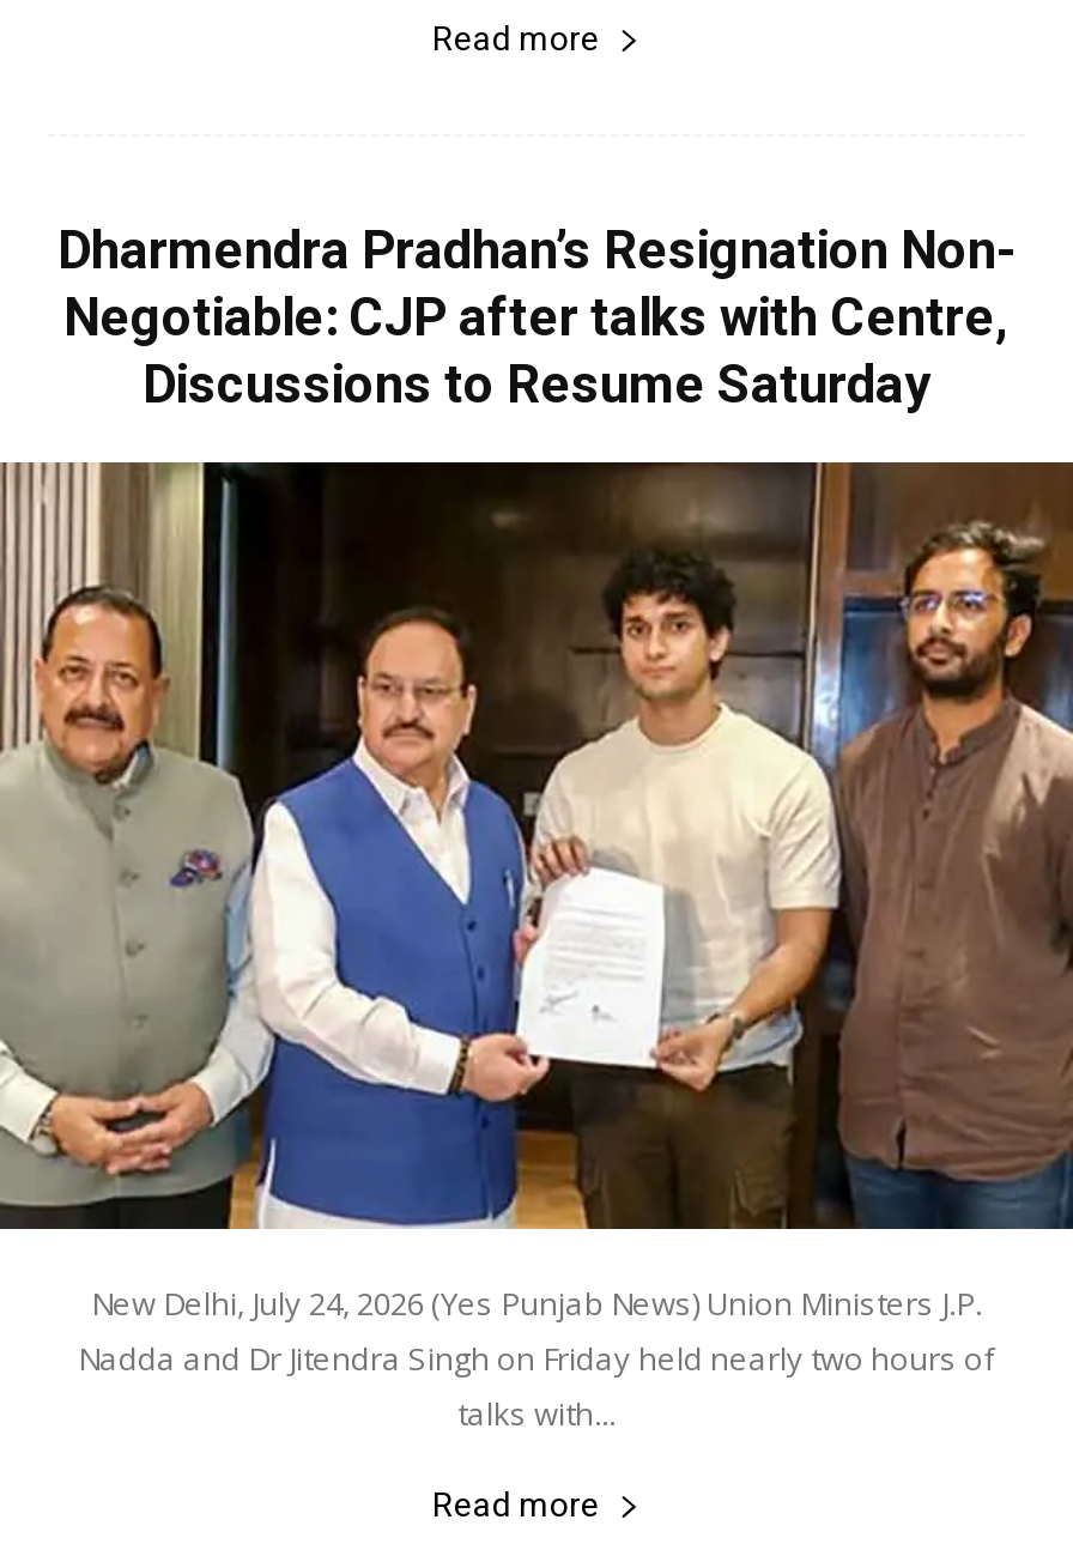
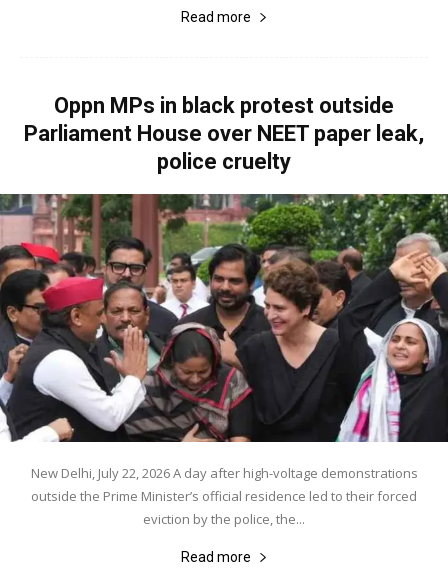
- Dharmendra Pradhan’s Resignation Non-
- Negotiable: CJP after talks with Centre,
- Discussions to Resume Saturday
+ Oppn MPs in black protest outside
+ Parliament House over NEET paper leak,
+ police cruelty

- [image]
- New Delhi, July 24, 2026 (Yes Punjab News) Union Ministers J.P.
- Nadda and Dr Jitendra Singh on Friday held nearly two hours of
- talks with...
+ [image]
+ New Delhi, July 22, 2026 A day after high-voltage demonstrations
+ outside the Prime Minister’s official residence led to their forced
+ eviction by the police, the...
